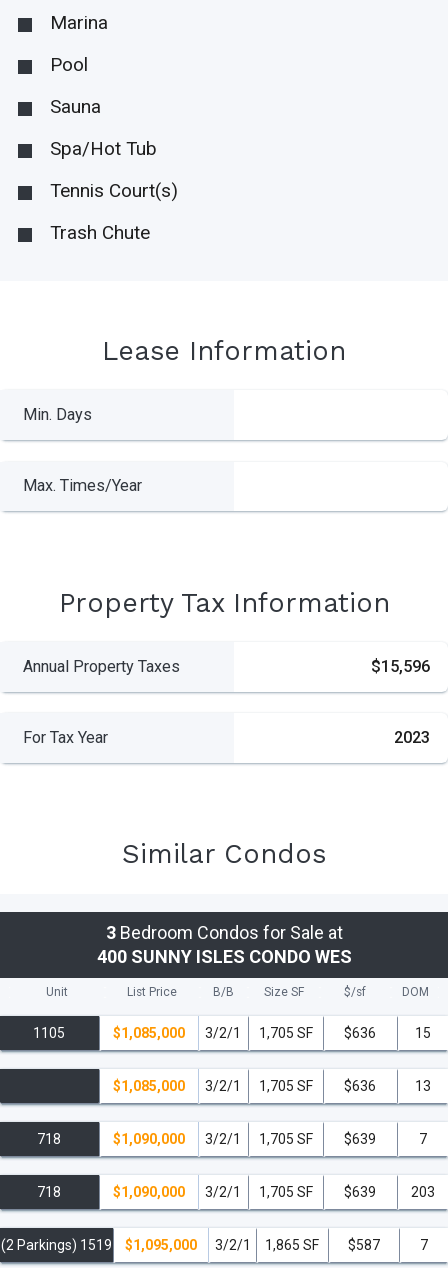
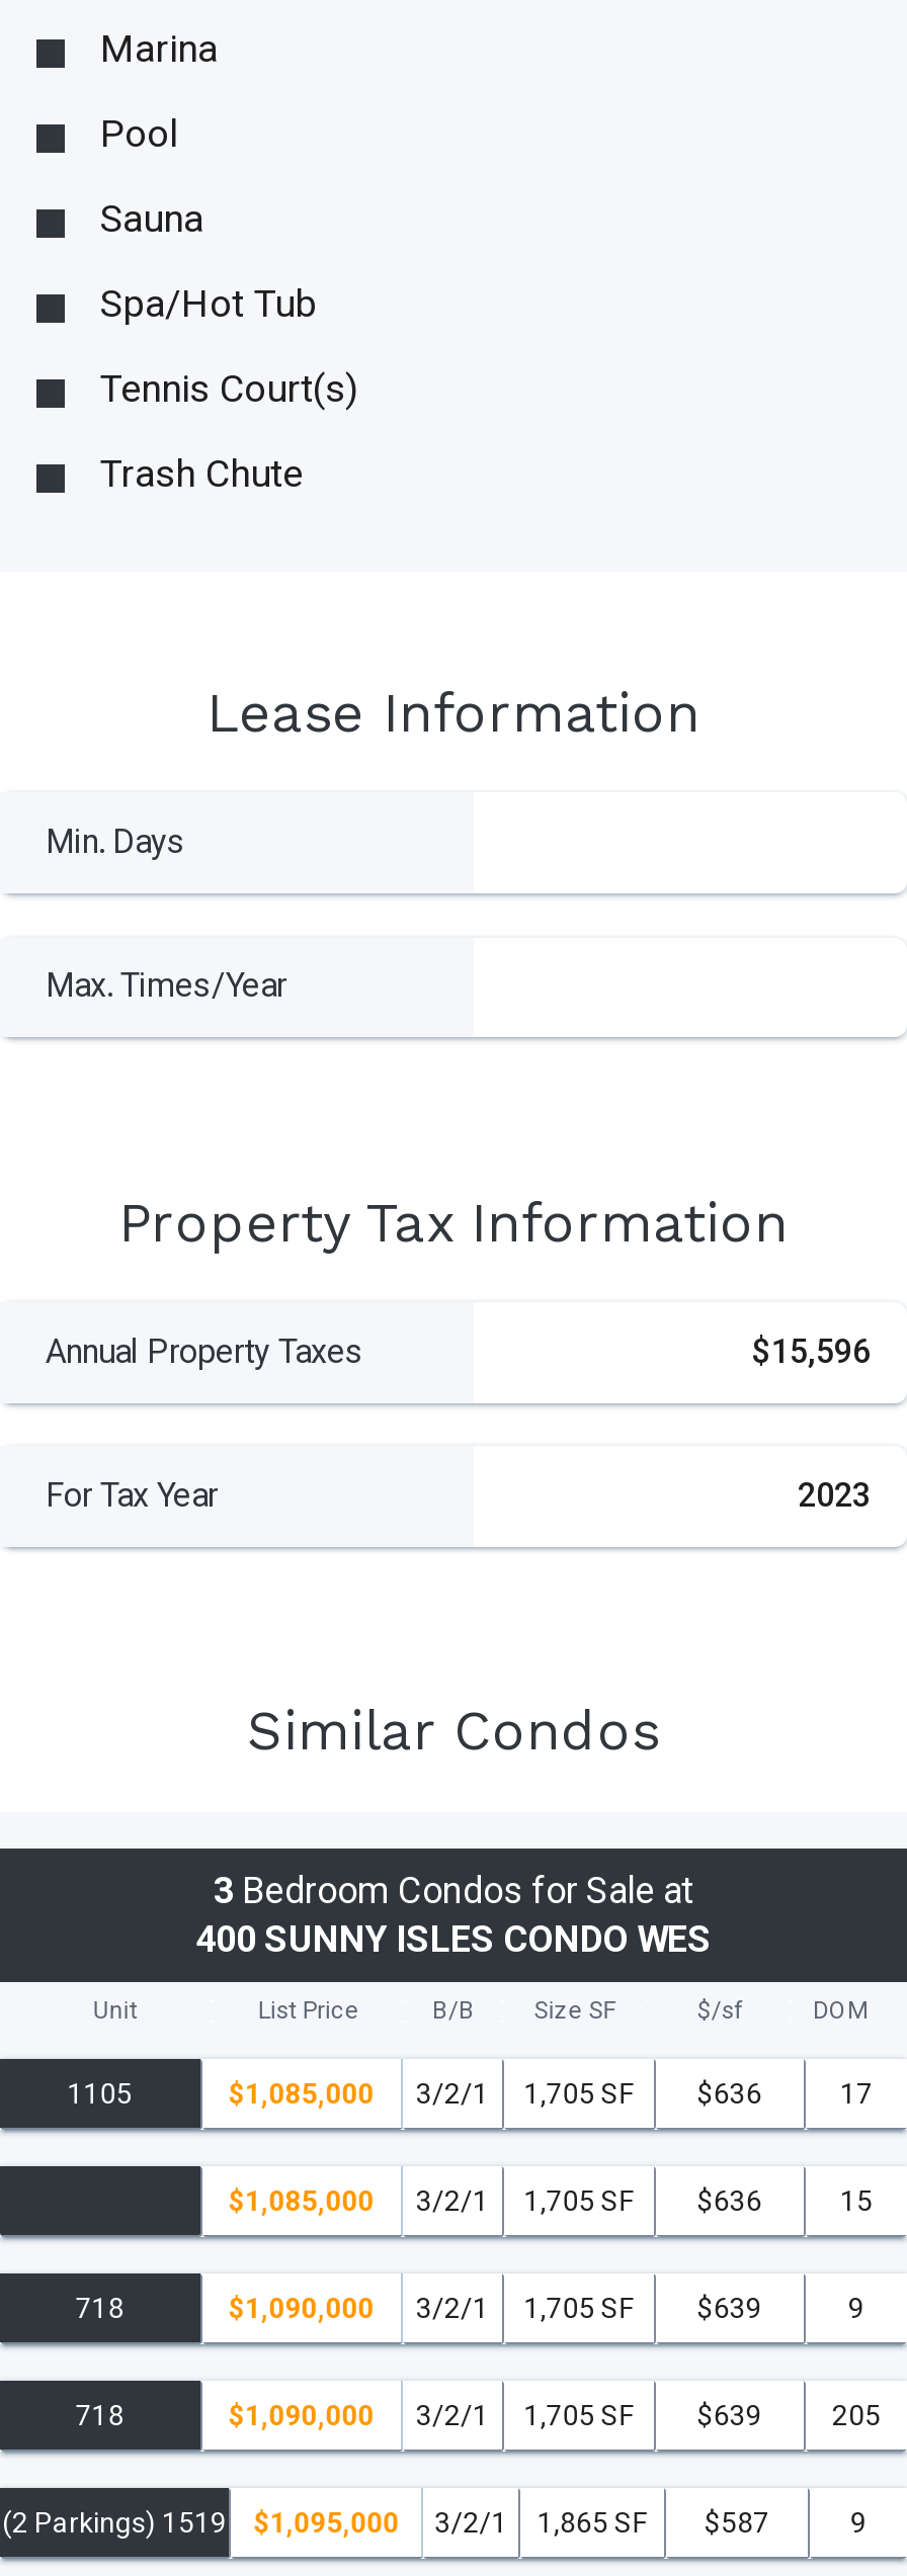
- 15
+ 17

- 13
+ 15

- 7
+ 9

- 203
+ 205

- 7
+ 9
